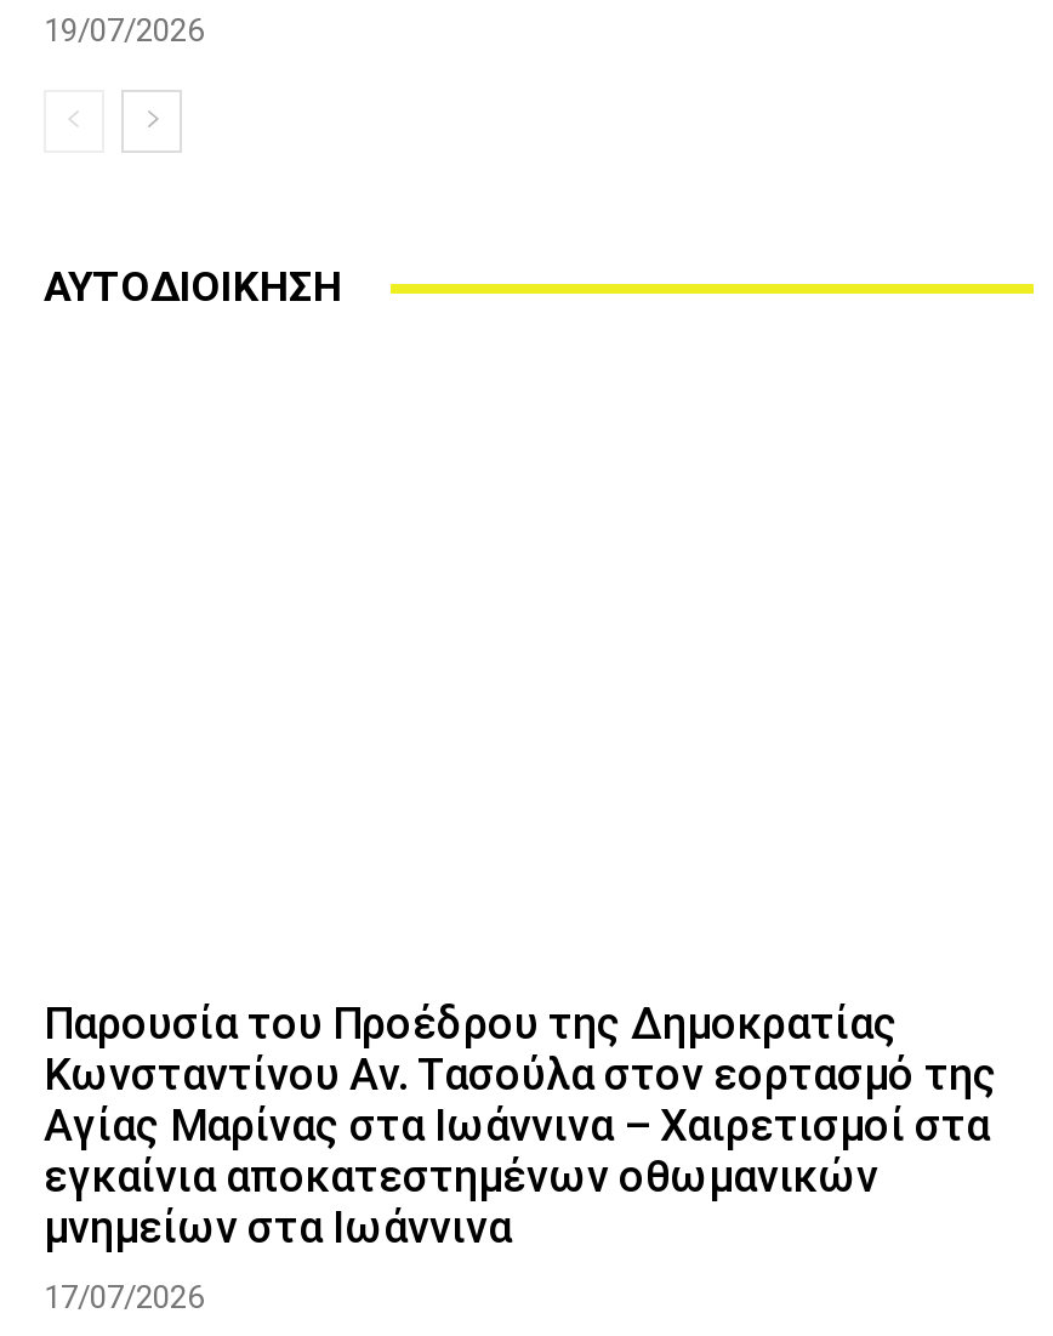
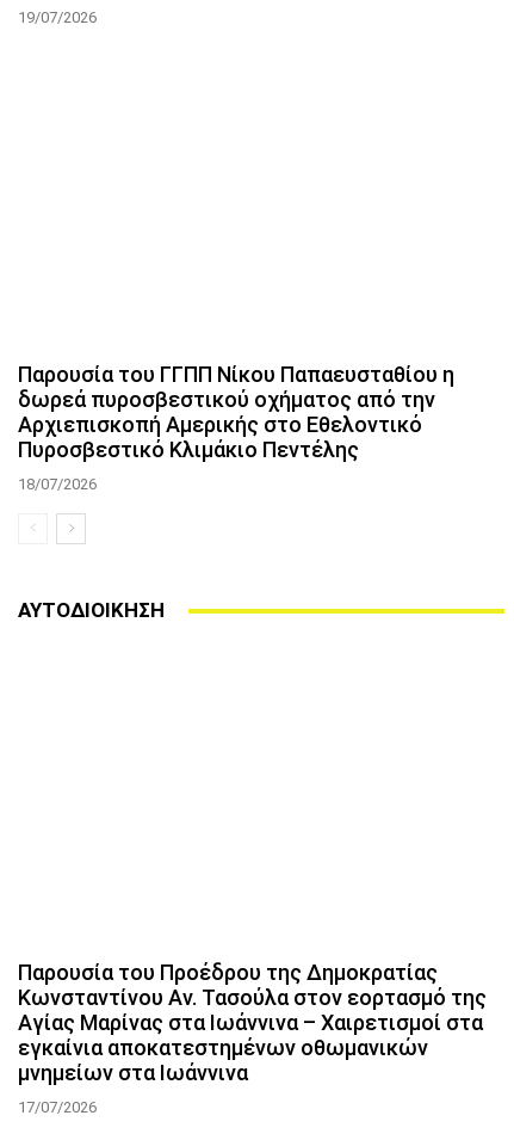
+ Παρουσία του ΓΓΠΠ Νίκου Παπαευσταθίου η
+ δωρεά πυροσβεστικού οχήματος από την
+ Αρχιεπισκοπή Αμερικής στο Εθελοντικό
+ Πυροσβεστικό Κλιμάκιο Πεντέλης
+ 18/07/2026
